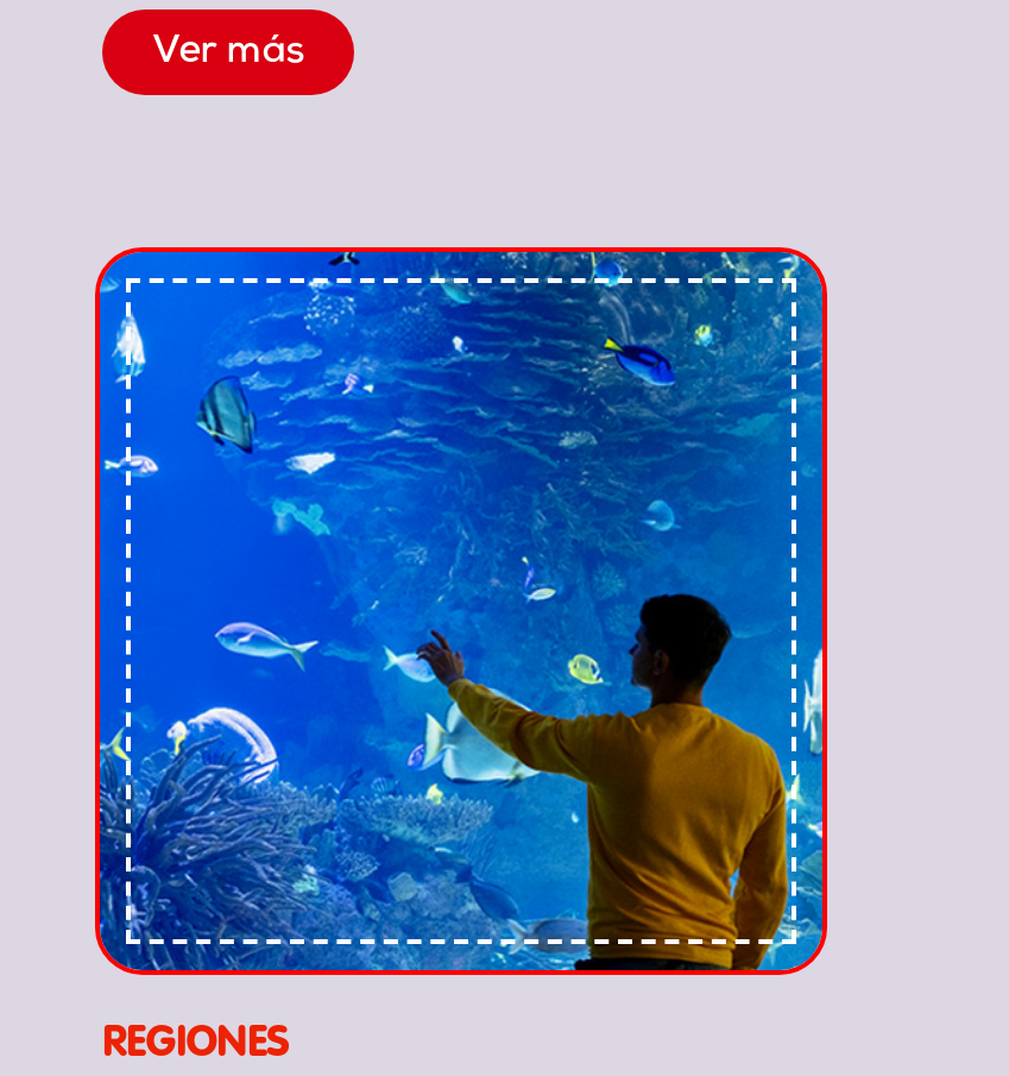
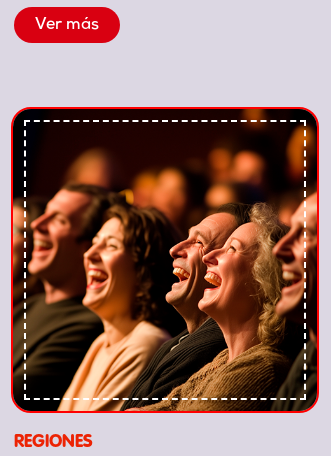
- [image]
+ [image]
